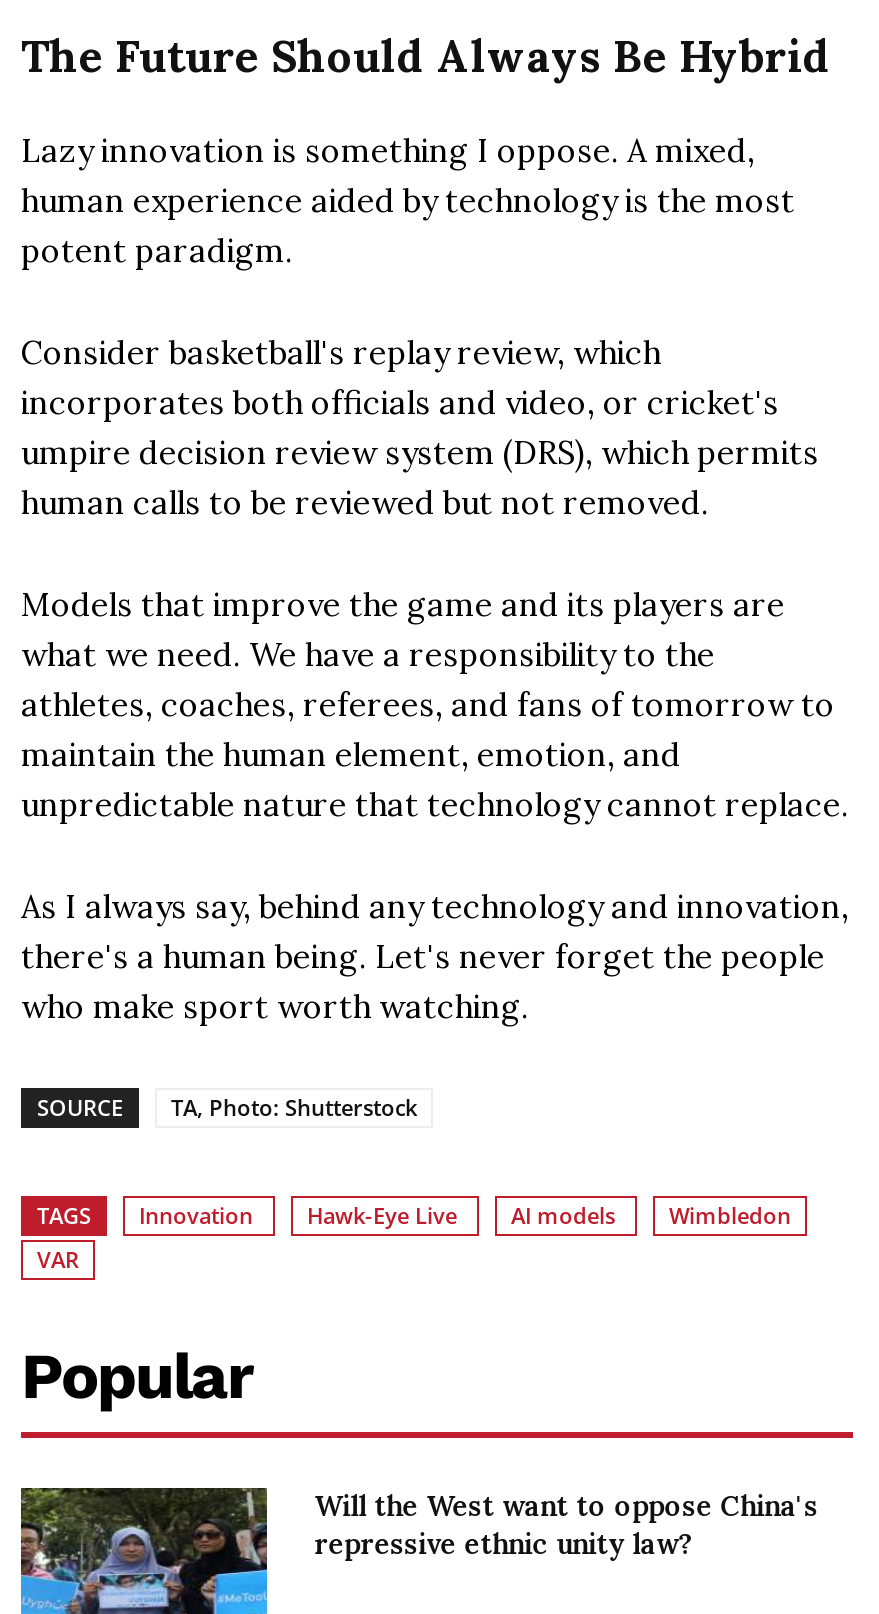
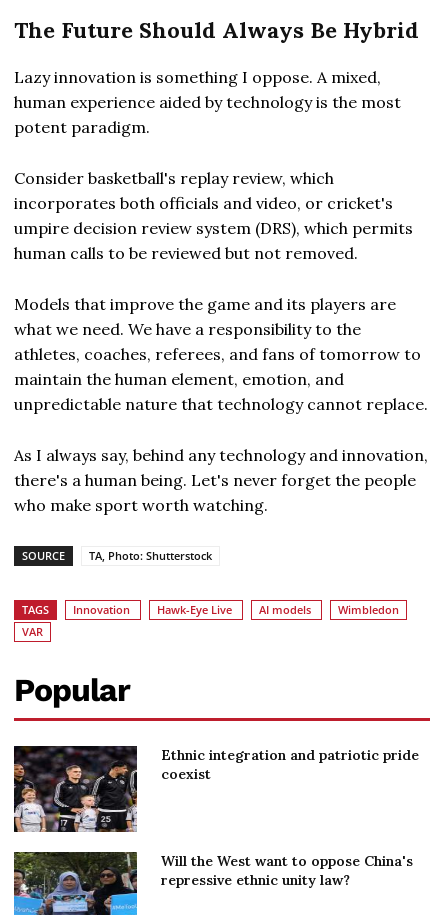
+ [image]
+ Ethnic integration and patriotic pride
+ coexist
